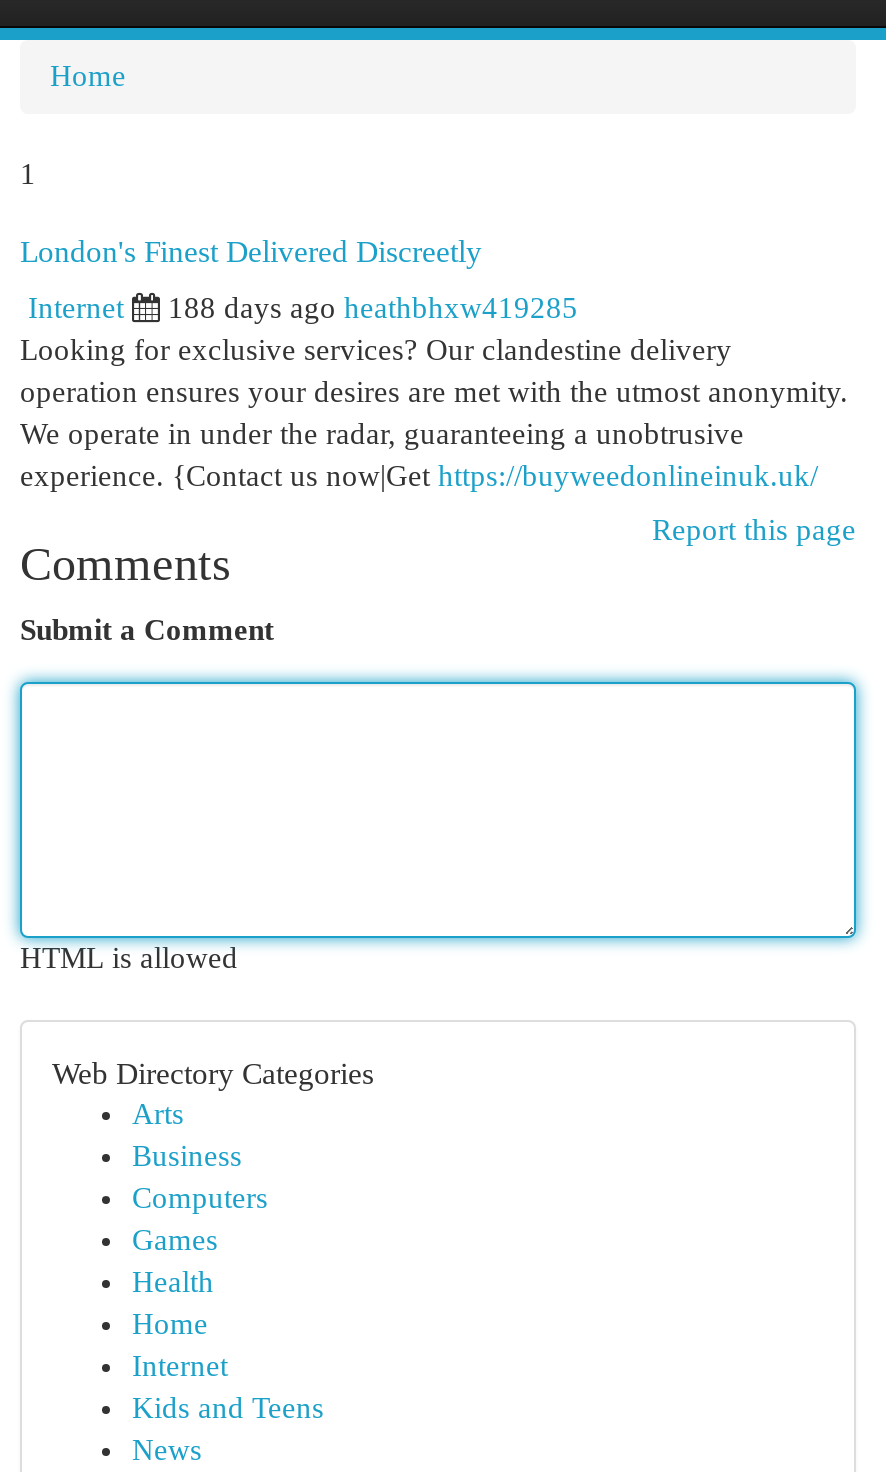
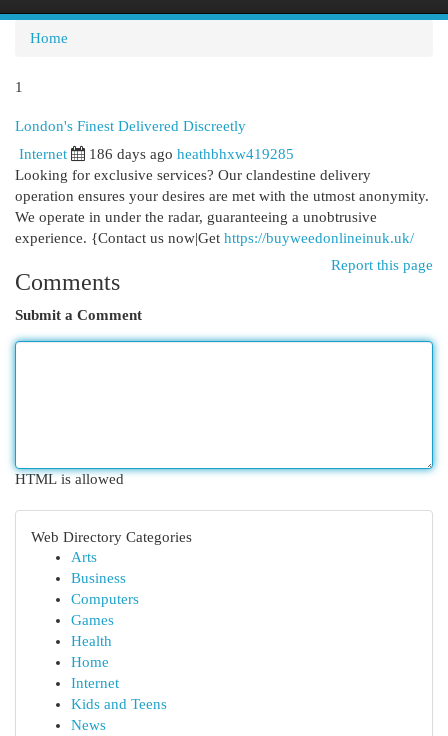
- 188 days ago heathbhxw419285
+ 186 days ago heathbhxw419285
